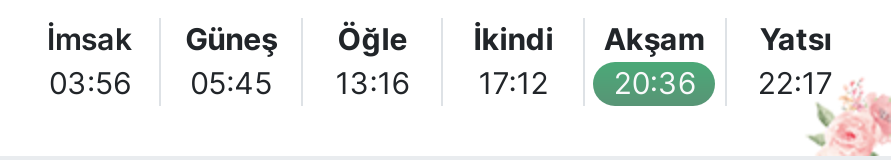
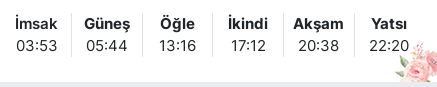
- 03:56
+ 03:53

- 05:45
+ 05:44

- 20:36
+ 20:38

- 22:17
+ 22:20
